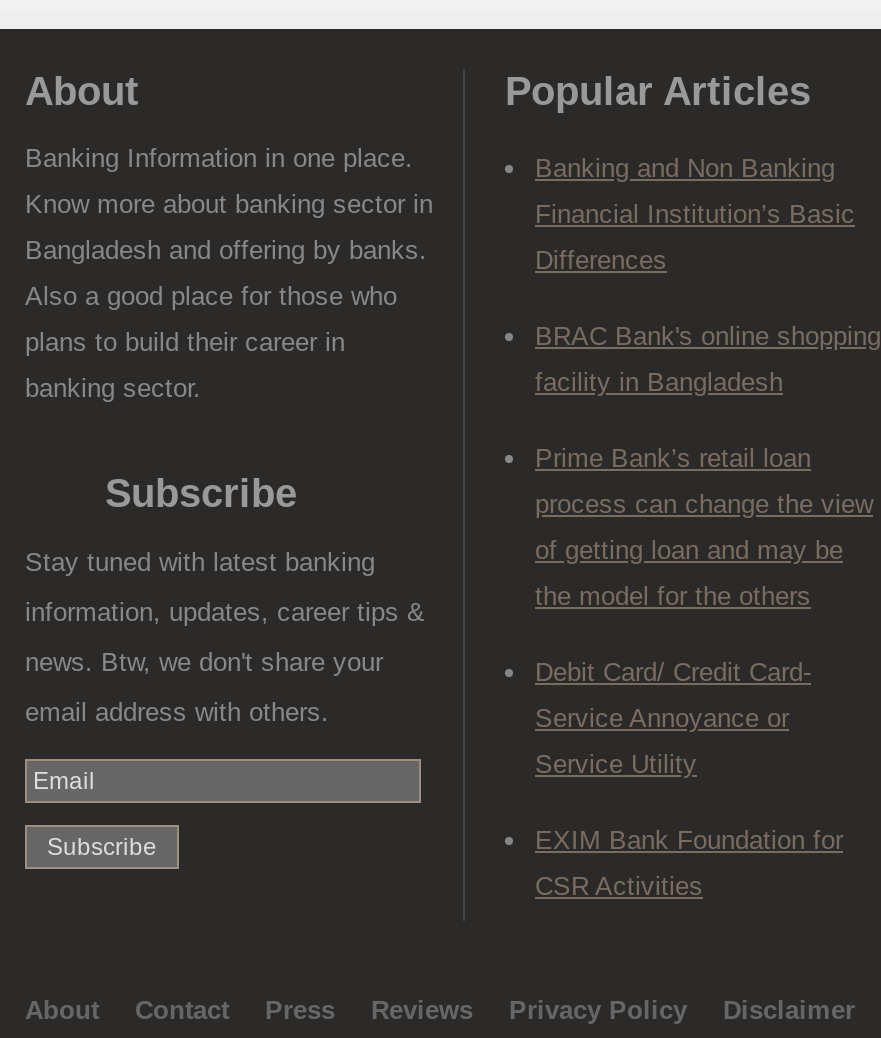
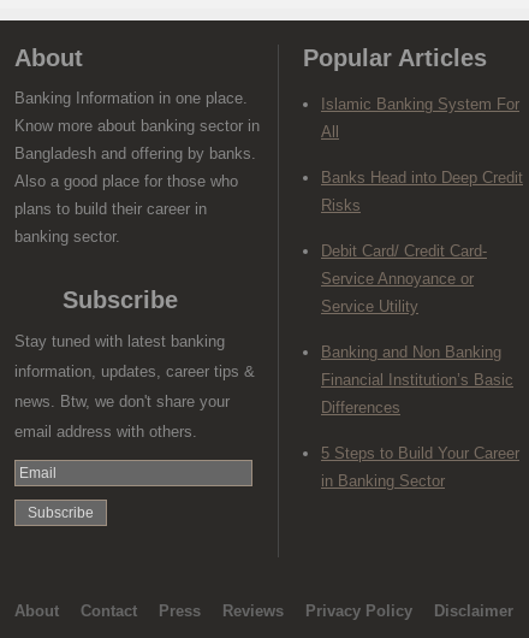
moved down: Banking and Non Banking | Financial Institution’s Basic | Differences

- BRAC Bank's online shopping
- facility in Bangladesh
- Prime Bank’s retail loan
- process can change the view
- of getting loan and may be
- the model for the others
+ Islamic Banking System For
+ All
+ Banks Head into Deep Credit
+ Risks

moved up: Debit Card/ Credit Card- | Service Annoyance or | Service Utility

- EXIM Bank Foundation for
- CSR Activities
+ 5 Steps to Build Your Career
+ in Banking Sector
